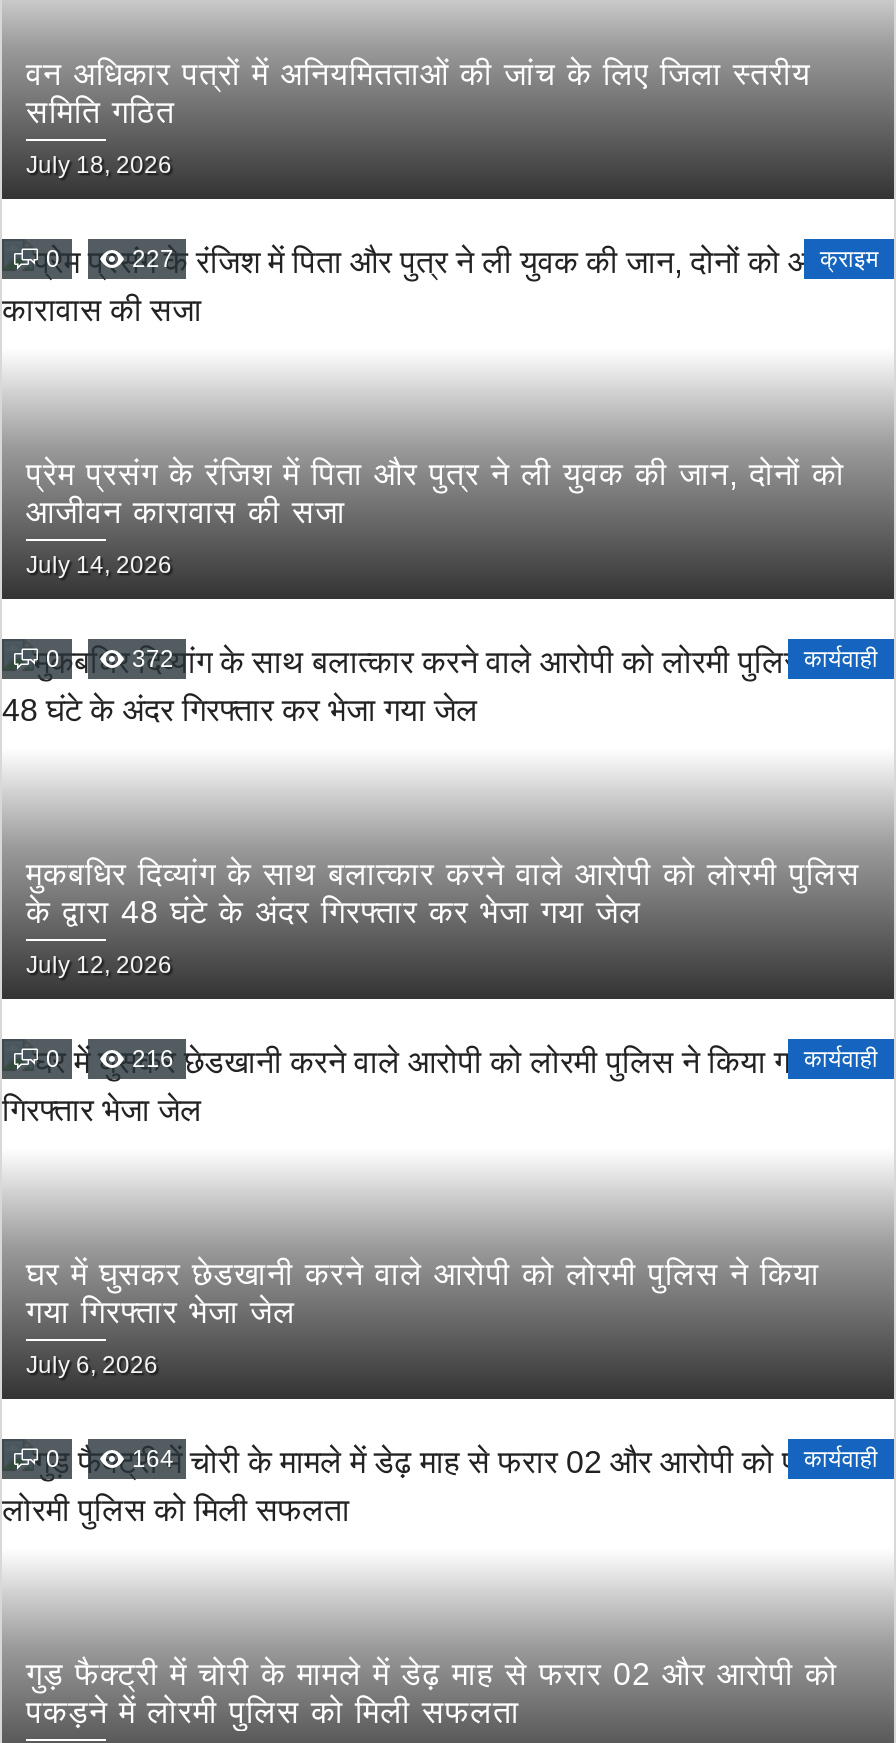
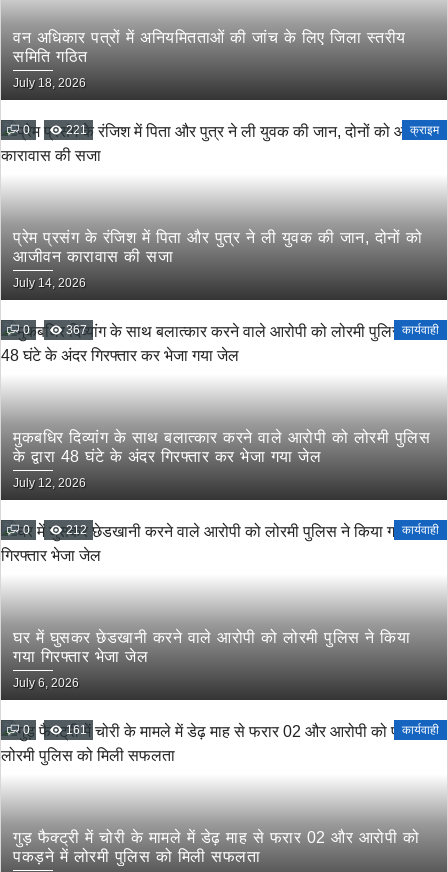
- 227
+ 221

- 372
+ 367

- 216
+ 212

- 164
+ 161
